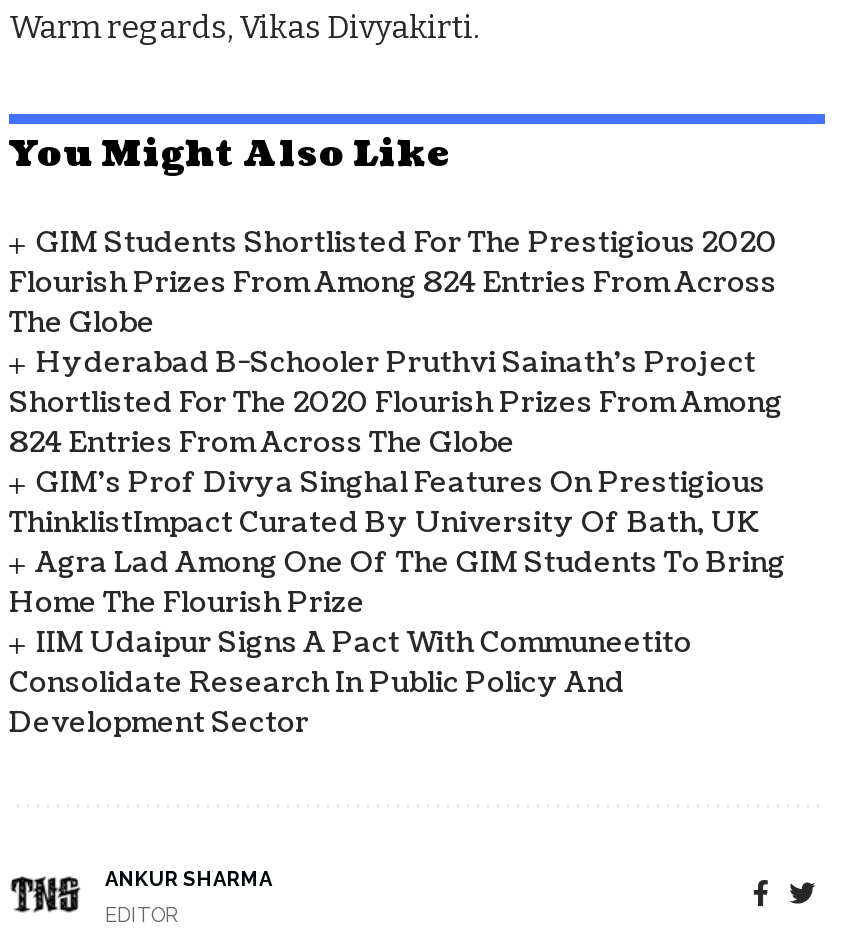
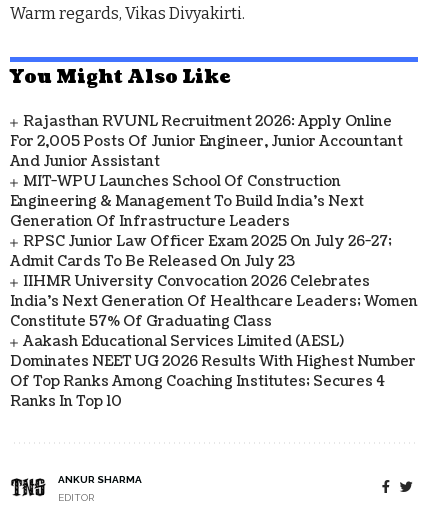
- GIM Students Shortlisted For The Prestigious 2020
- Flourish Prizes From Among 824 Entries From Across
- The Globe
- Hyderabad B-Schooler Pruthvi Sainath’s Project
- Shortlisted For The 2020 Flourish Prizes From Among
- 824 Entries From Across The Globe
- GIM’s Prof Divya Singhal Features On Prestigious
- ThinklistImpact Curated By University Of Bath, UK
- Agra Lad Among One Of The GIM Students To Bring
- Home The Flourish Prize
- IIM Udaipur Signs A Pact With Communeetito
- Consolidate Research In Public Policy And
- Development Sector
+ Rajasthan RVUNL Recruitment 2026: Apply Online
+ For 2,005 Posts Of Junior Engineer, Junior Accountant
+ And Junior Assistant
+ MIT-WPU Launches School Of Construction
+ Engineering & Management To Build India’s Next
+ Generation Of Infrastructure Leaders
+ RPSC Junior Law Officer Exam 2025 On July 26-27;
+ Admit Cards To Be Released On July 23
+ IIHMR University Convocation 2026 Celebrates
+ India's Next Generation Of Healthcare Leaders; Women
+ Constitute 57% Of Graduating Class
+ Aakash Educational Services Limited (AESL)
+ Dominates NEET UG 2026 Results With Highest Number
+ Of Top Ranks Among Coaching Institutes; Secures 4
+ Ranks In Top 10
